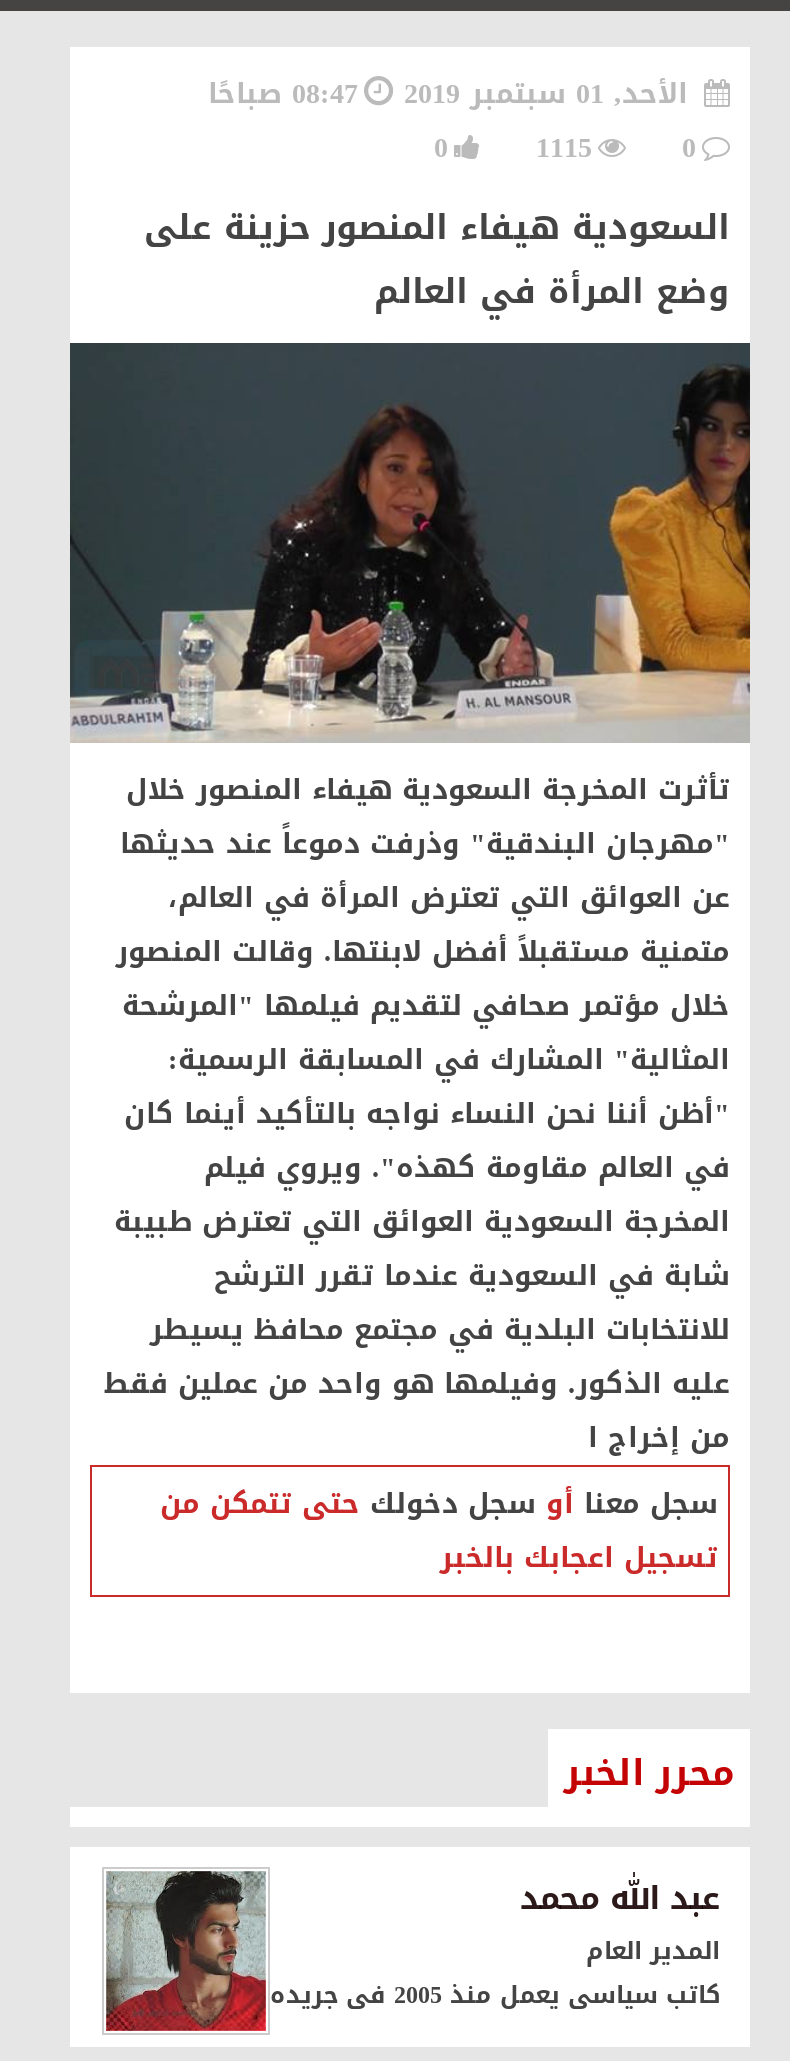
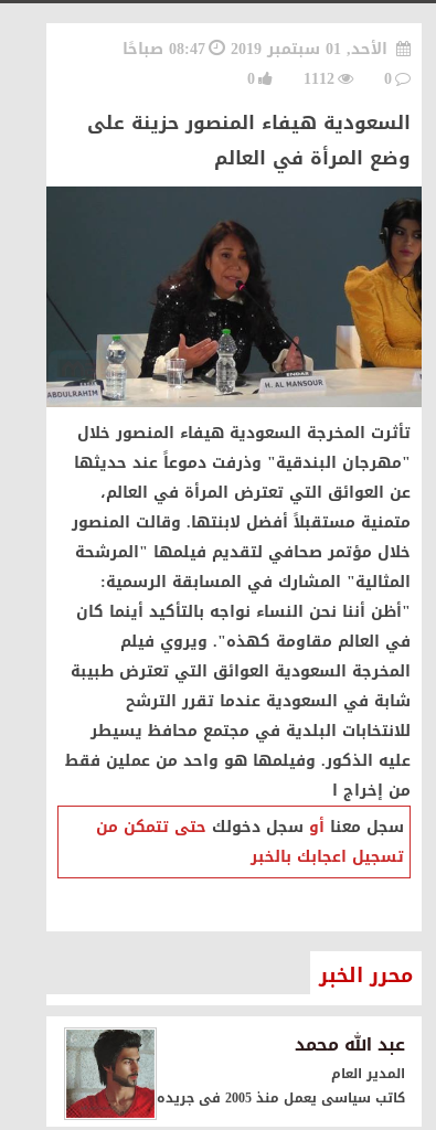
- 0 1115 0
+ 0 1112 0
